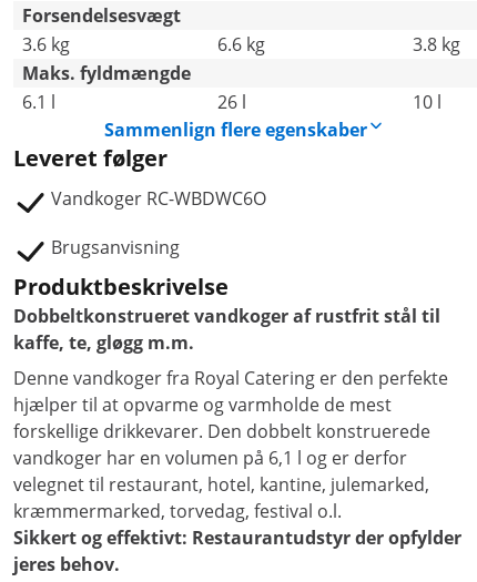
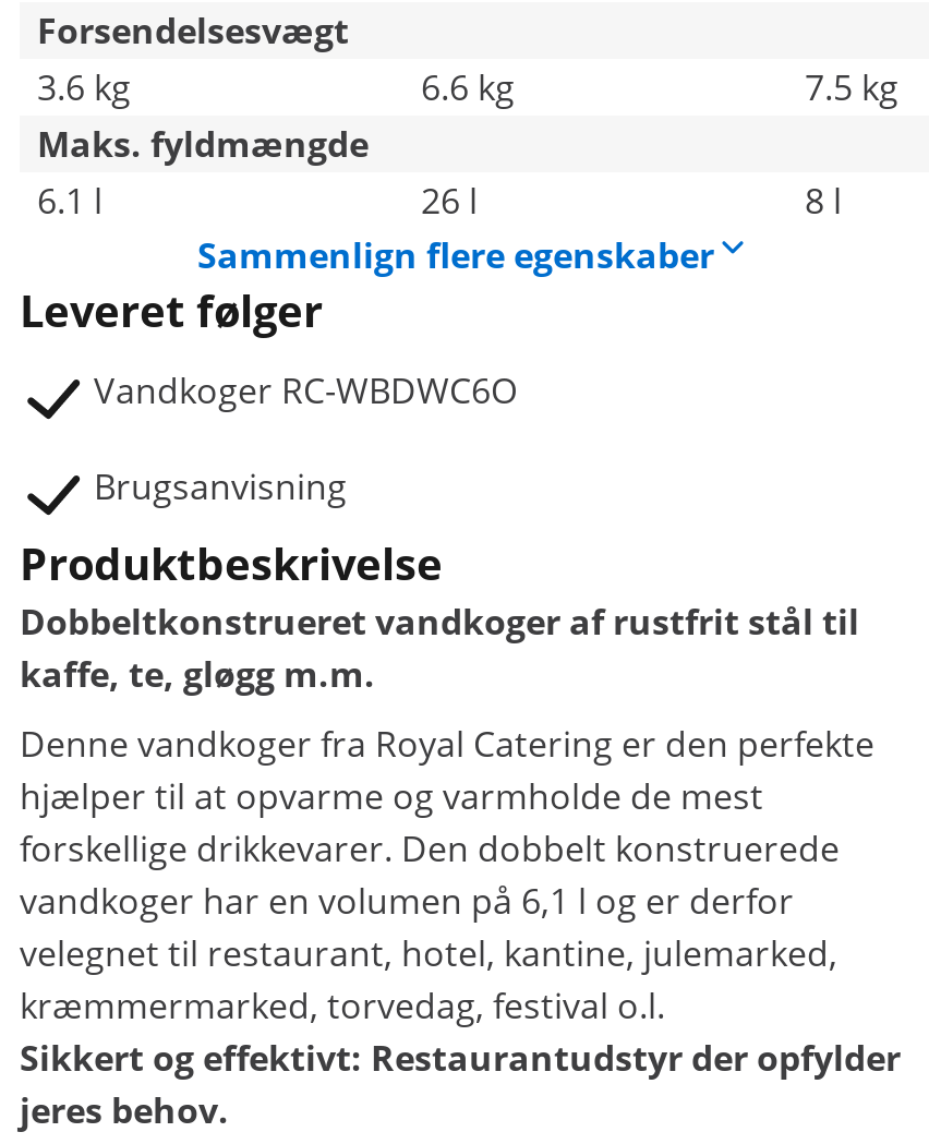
- 3.8 kg
+ 7.5 kg

- 10 l
+ 8 l
